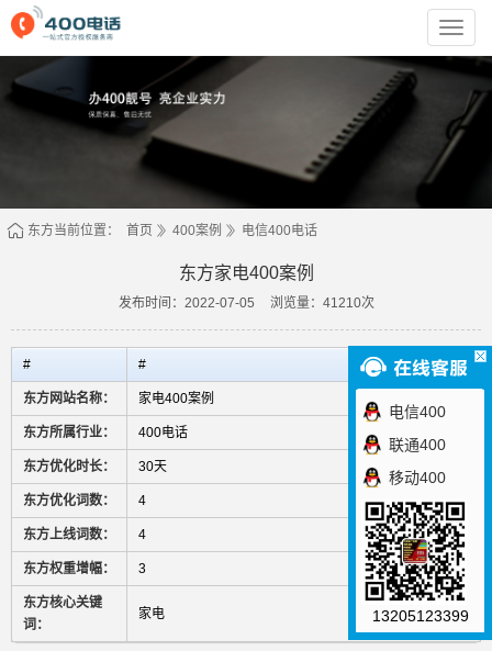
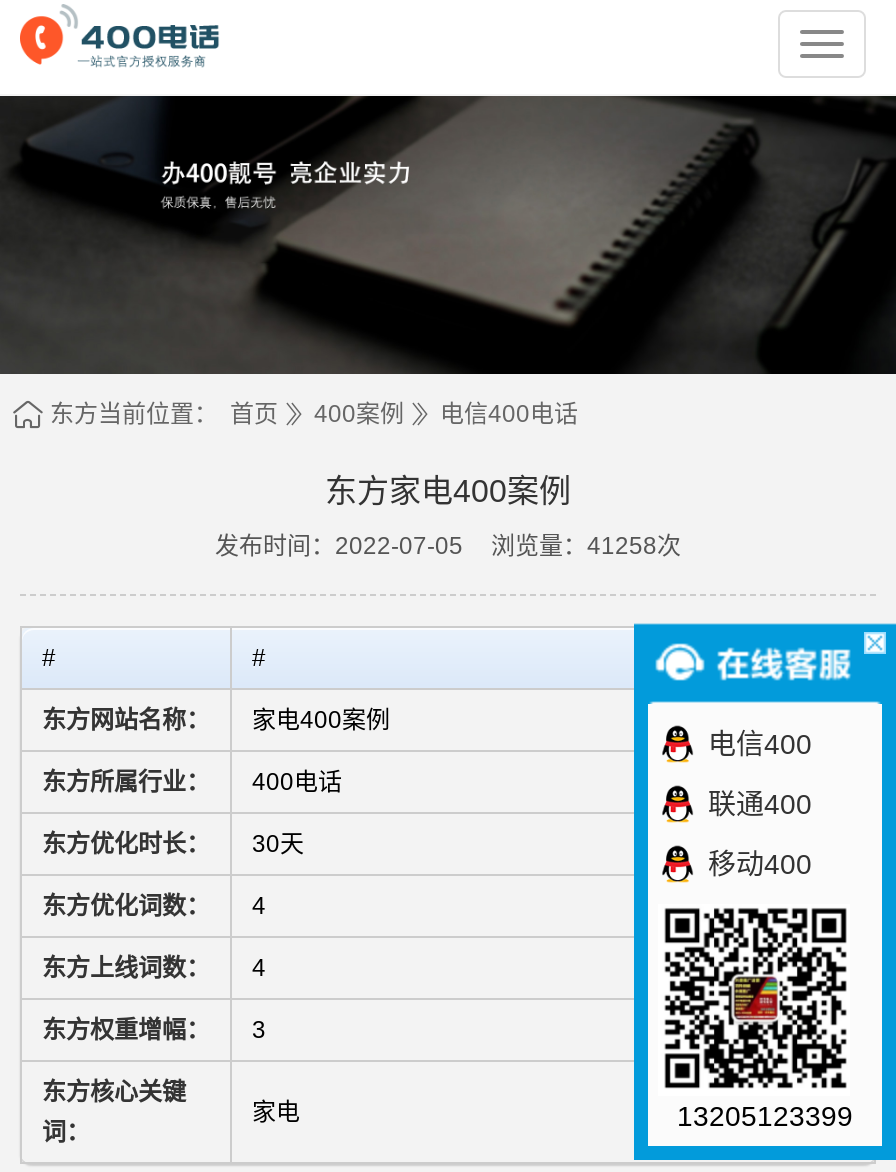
- 发布时间：2022-07-05 浏览量：41210次
+ 发布时间：2022-07-05 浏览量：41258次
